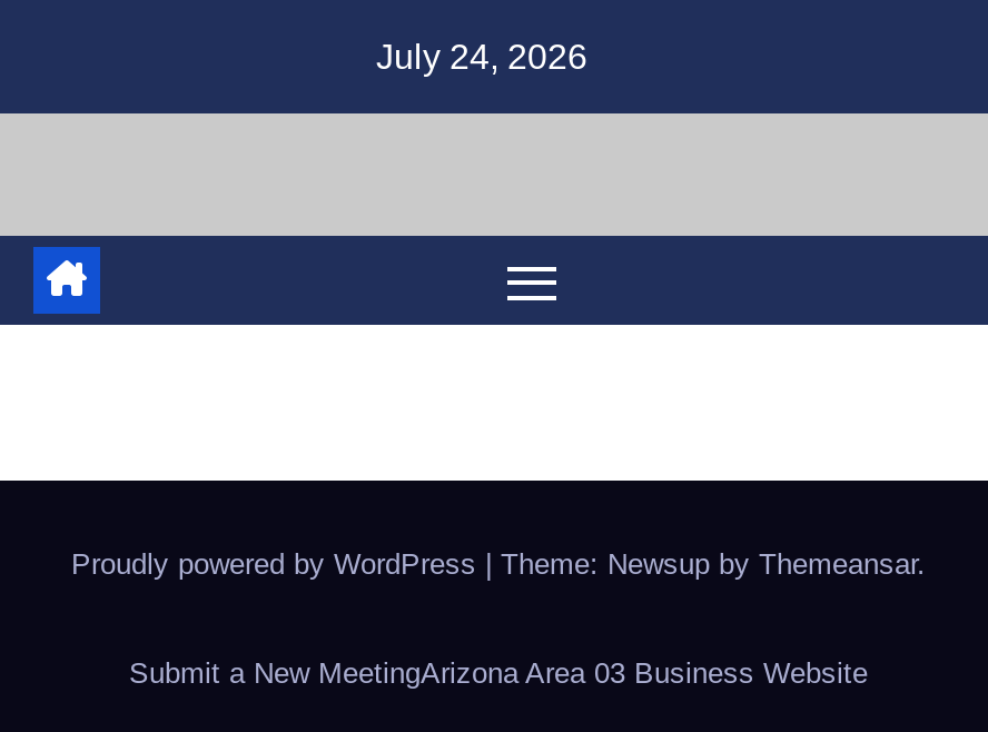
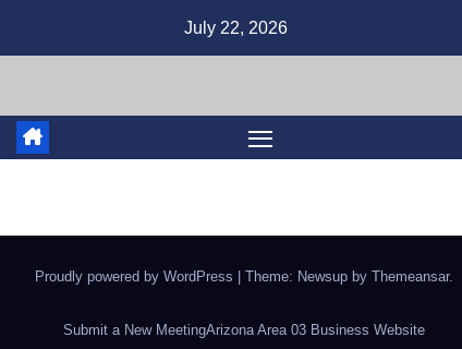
- July 24, 2026
+ July 22, 2026
